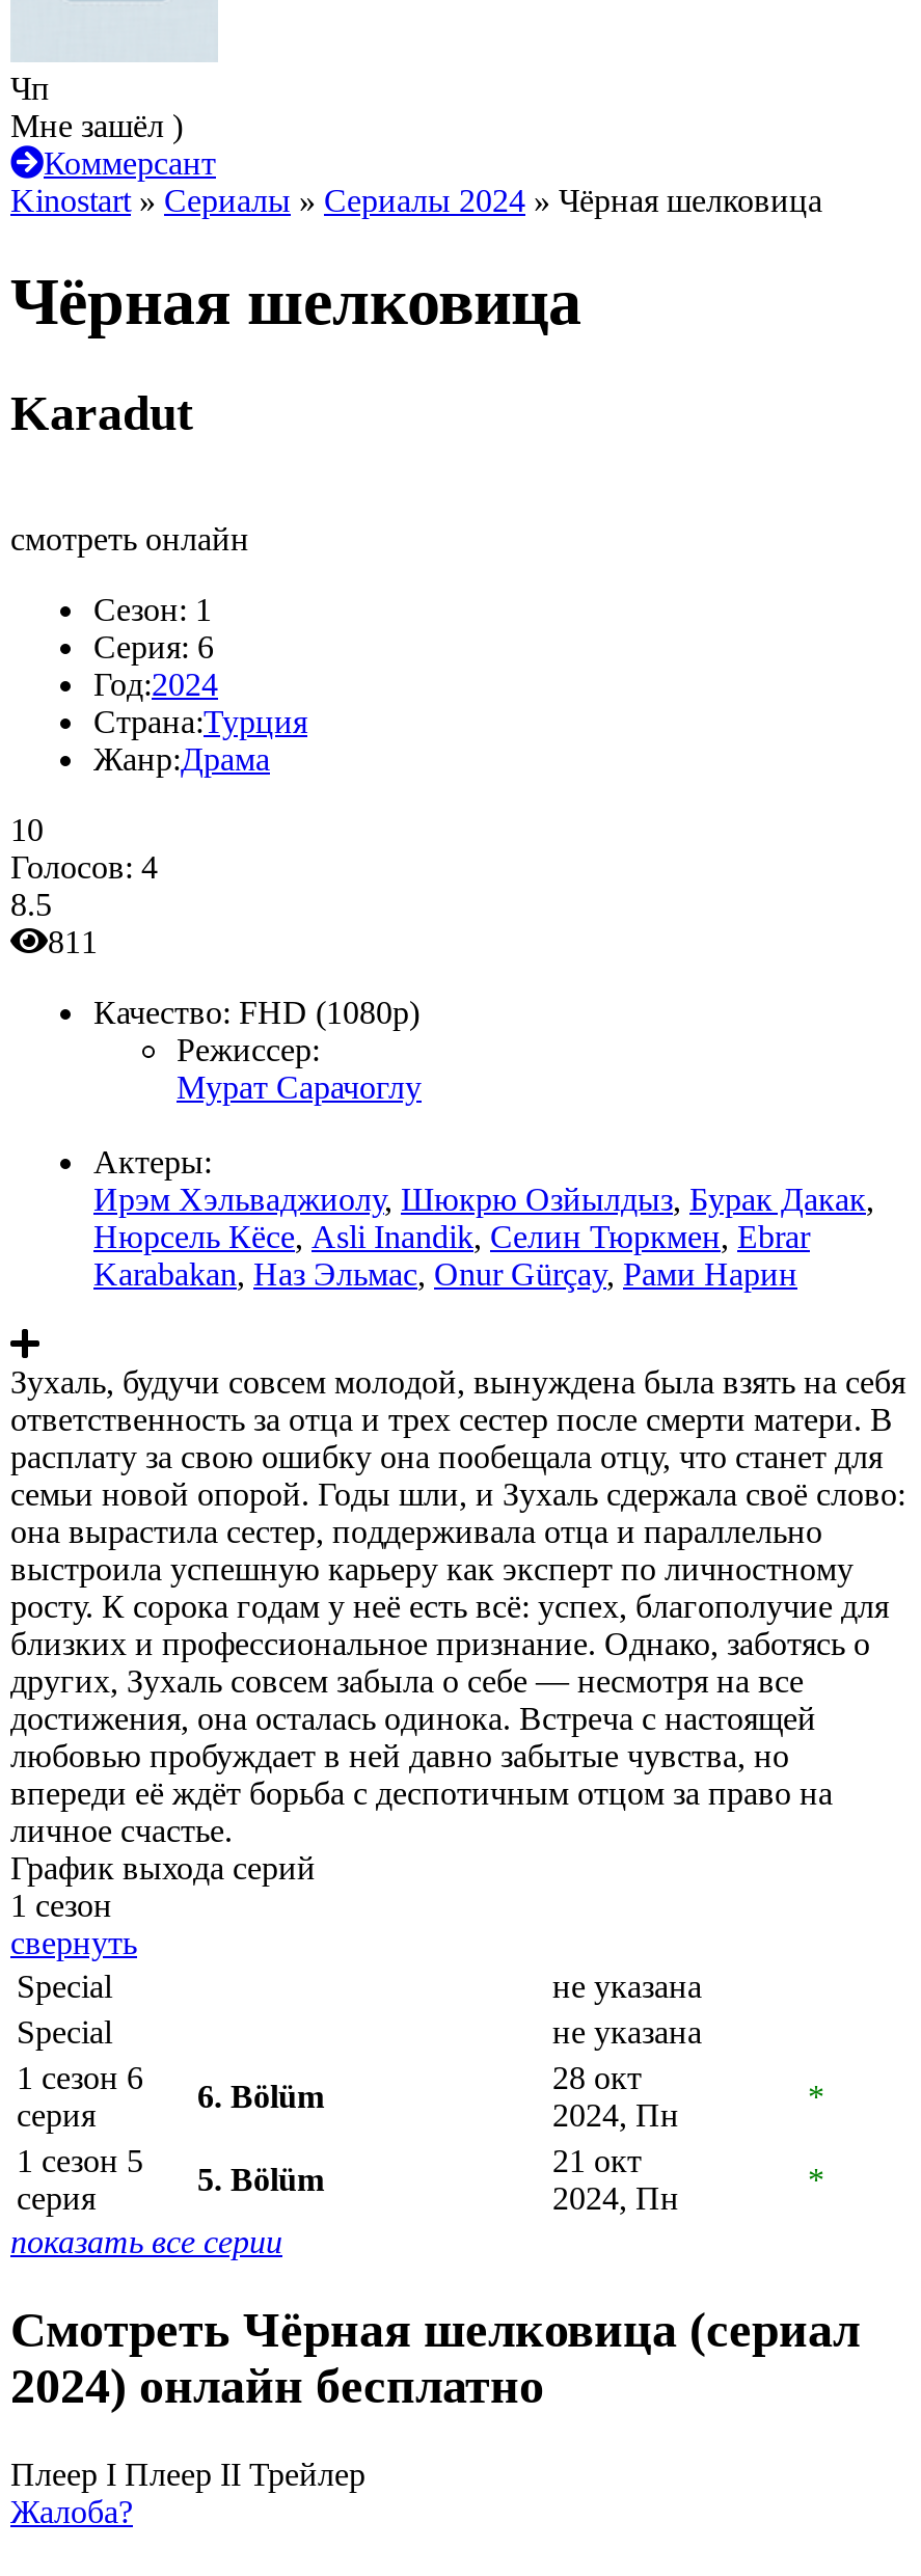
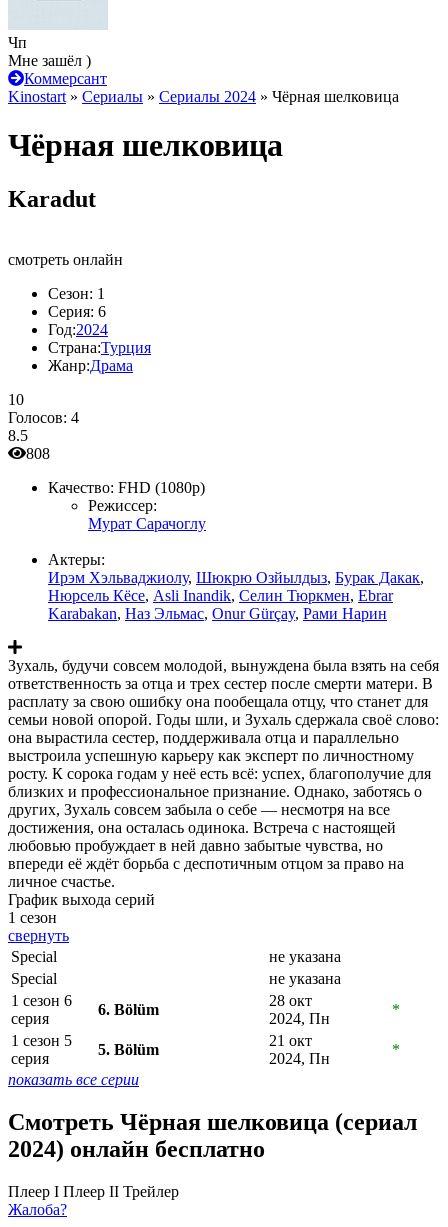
- 811
+ 808
